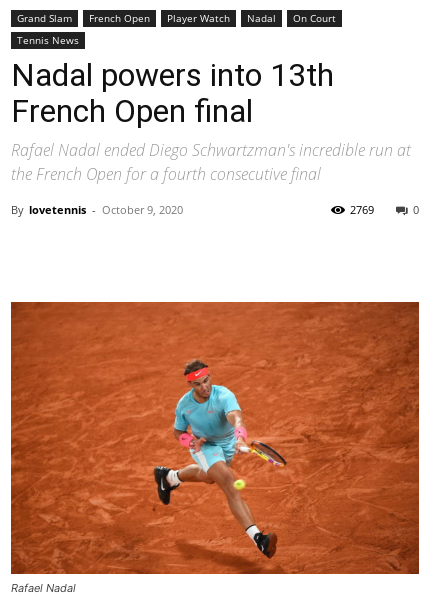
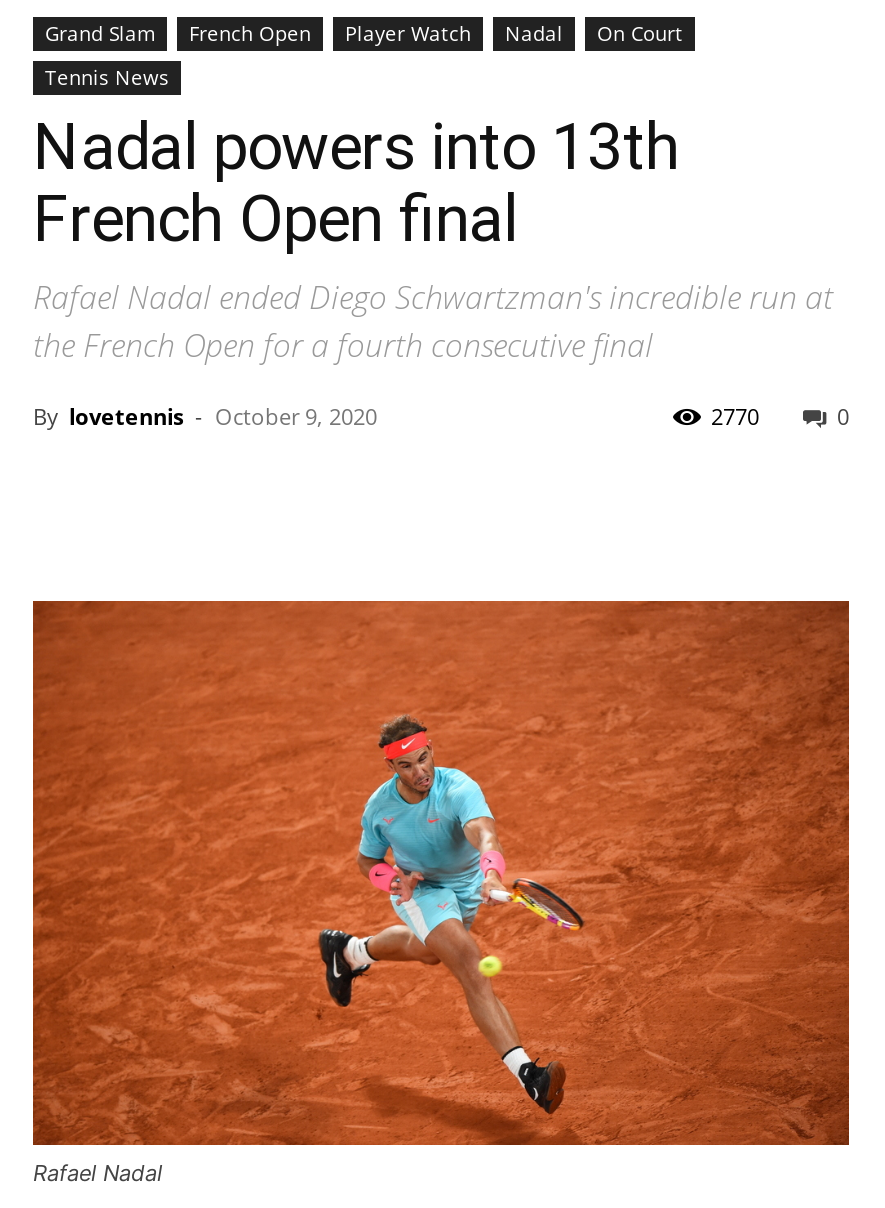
- 2769
+ 2770
